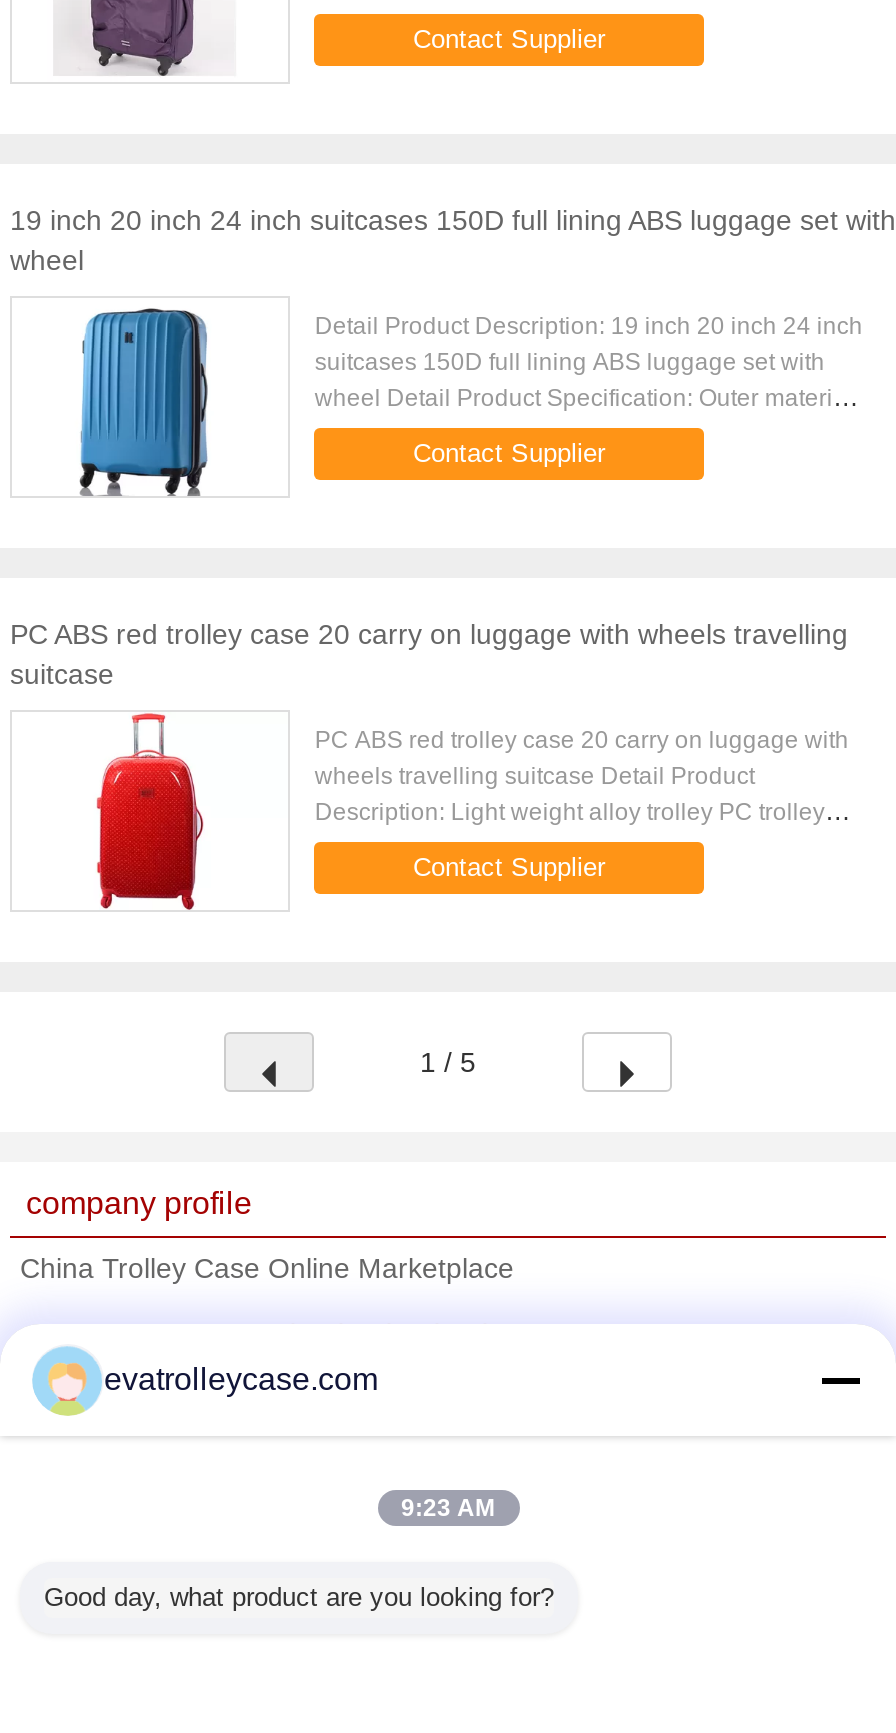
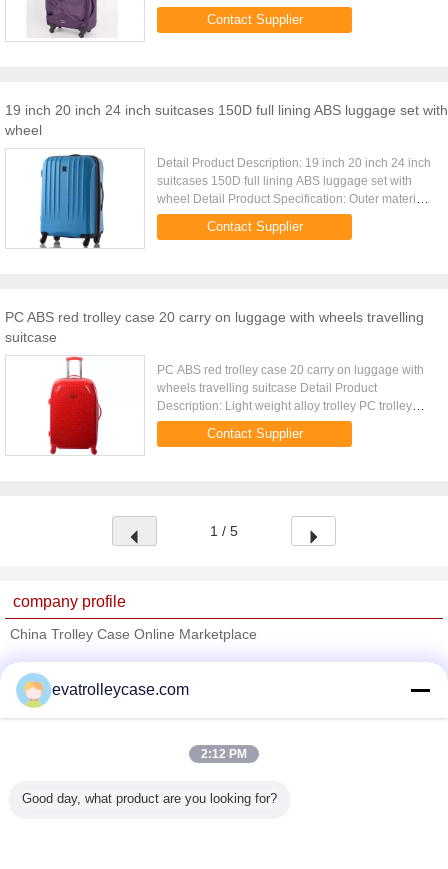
- 9:23 AM
+ 2:12 PM
